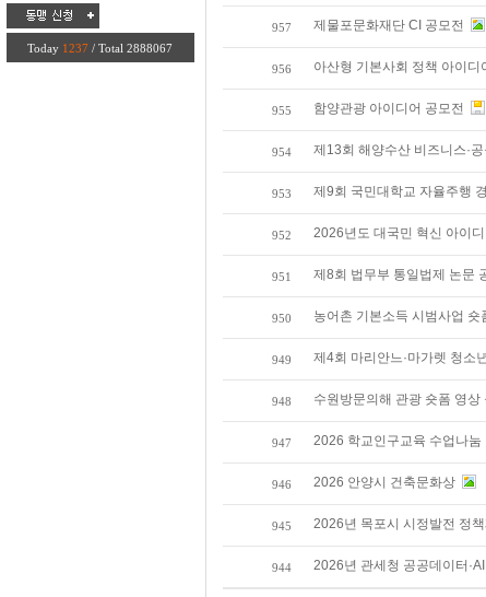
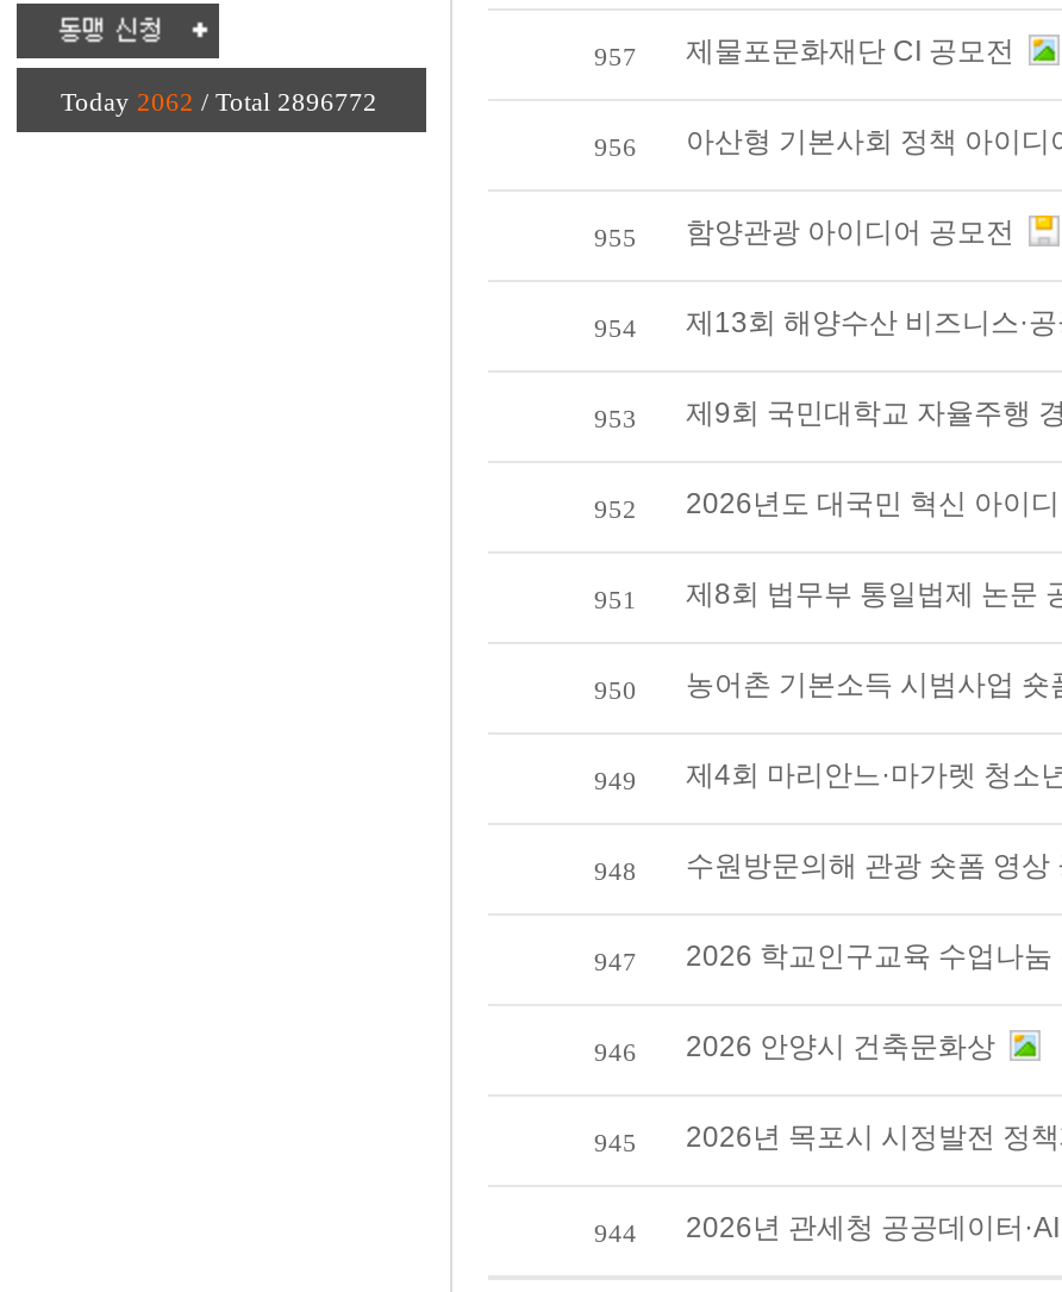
- Today 1237 / Total 2888067
+ Today 2062 / Total 2896772
